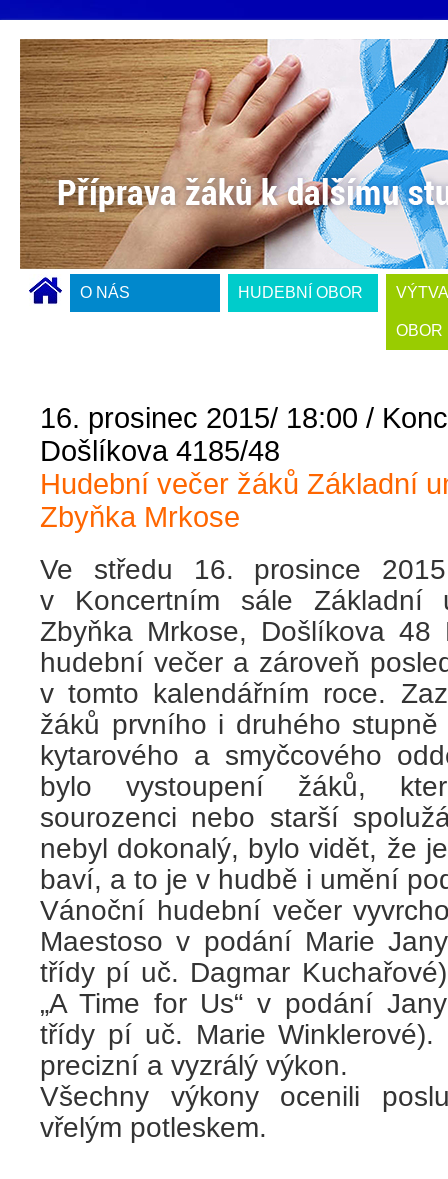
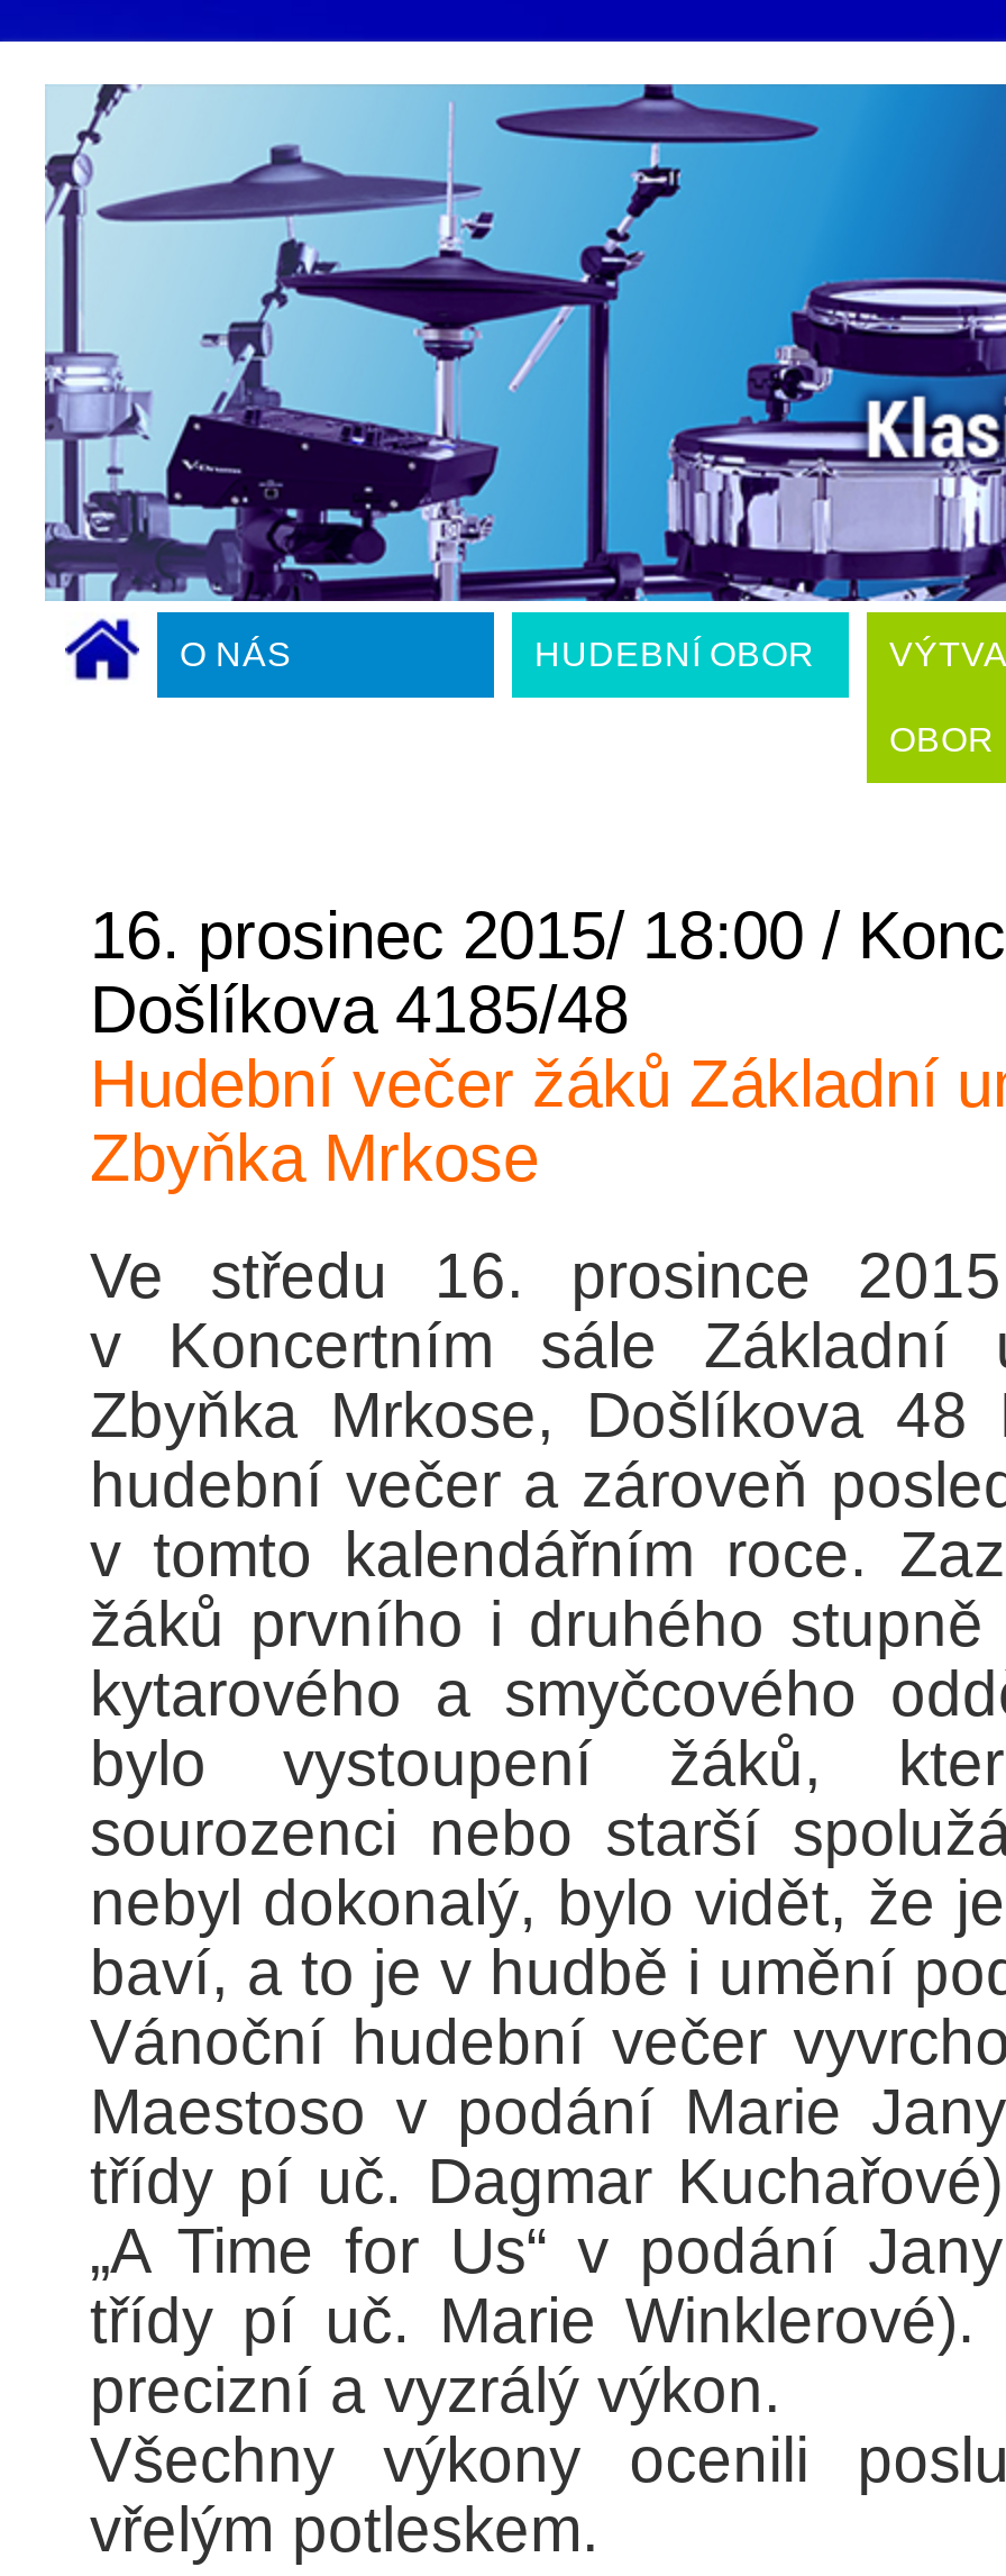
- [image]
+ [image]
